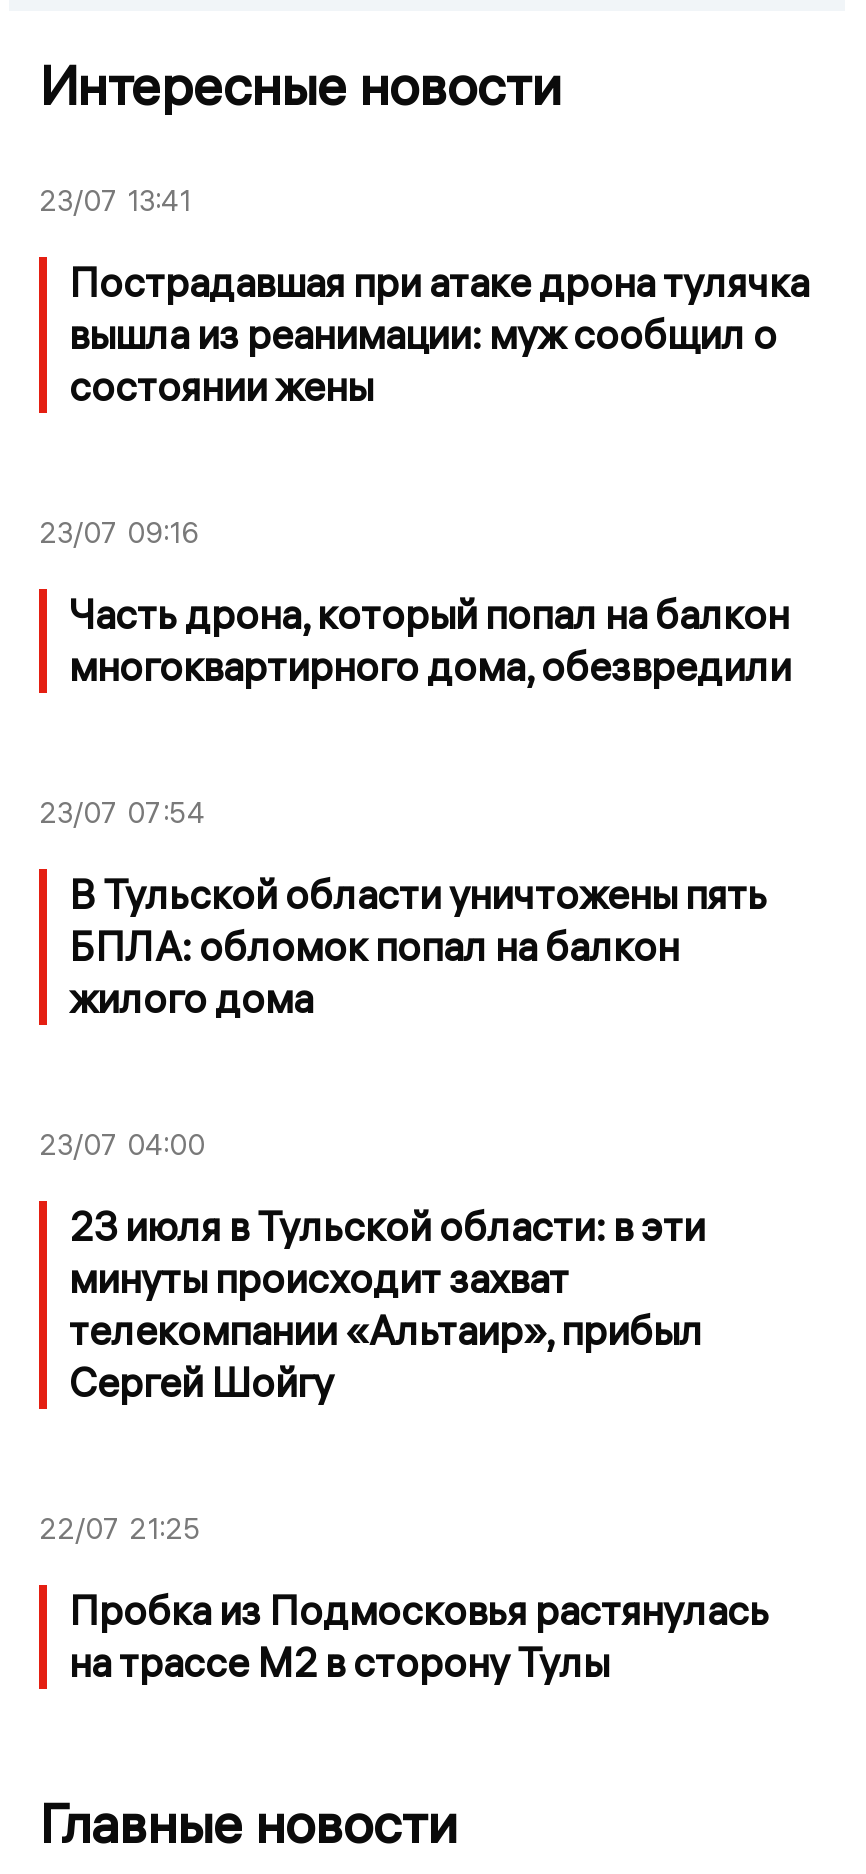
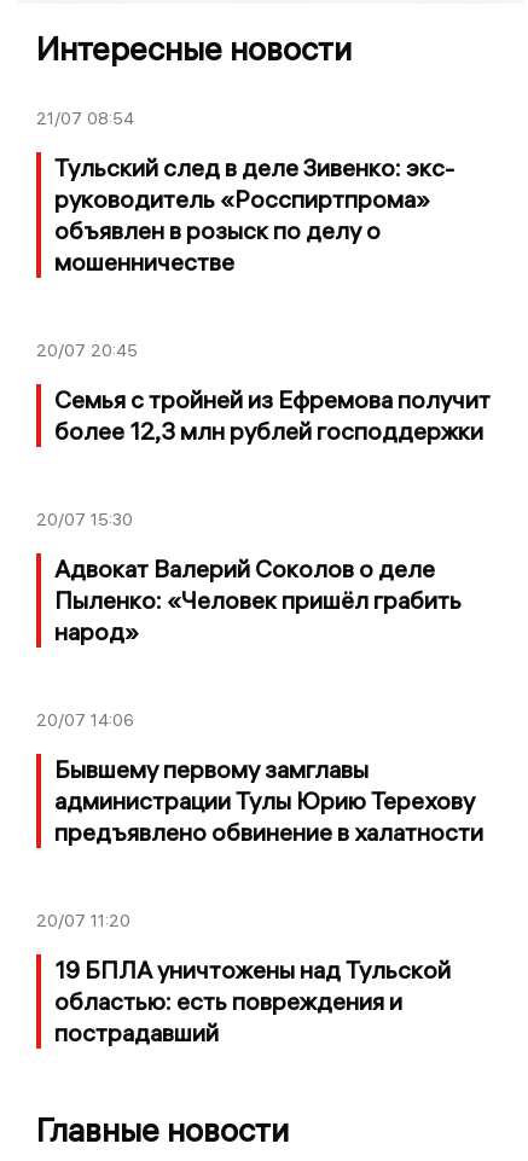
- 23/07 13:41
+ 21/07 08:54

- Пострадавшая при атаке дрона тулячка
- вышла из реанимации: муж сообщил о
- состоянии жены
+ Тульский след в деле Зивенко: экс-
+ руководитель «Росспиртпрома»
+ объявлен в розыск по делу о
+ мошенничестве

- 23/07 09:16
+ 20/07 20:45

- Часть дрона, который попал на балкон
- многоквартирного дома, обезвредили
+ Семья с тройней из Ефремова получит
+ более 12,3 млн рублей господдержки

- 23/07 07:54
+ 20/07 15:30

- В Тульской области уничтожены пять
- БПЛА: обломок попал на балкон
- жилого дома
+ Адвокат Валерий Соколов о деле
+ Пыленко: «Человек пришёл грабить
+ народ»

- 23/07 04:00
+ 20/07 14:06

- 23 июля в Тульской области: в эти
- минуты происходит захват
- телекомпании «Альтаир», прибыл
- Сергей Шойгу
+ Бывшему первому замглавы
+ администрации Тулы Юрию Терехову
+ предъявлено обвинение в халатности

- 22/07 21:25
+ 20/07 11:20

- Пробка из Подмосковья растянулась
- на трассе М2 в сторону Тулы
+ 19 БПЛА уничтожены над Тульской
+ областью: есть повреждения и
+ пострадавший
